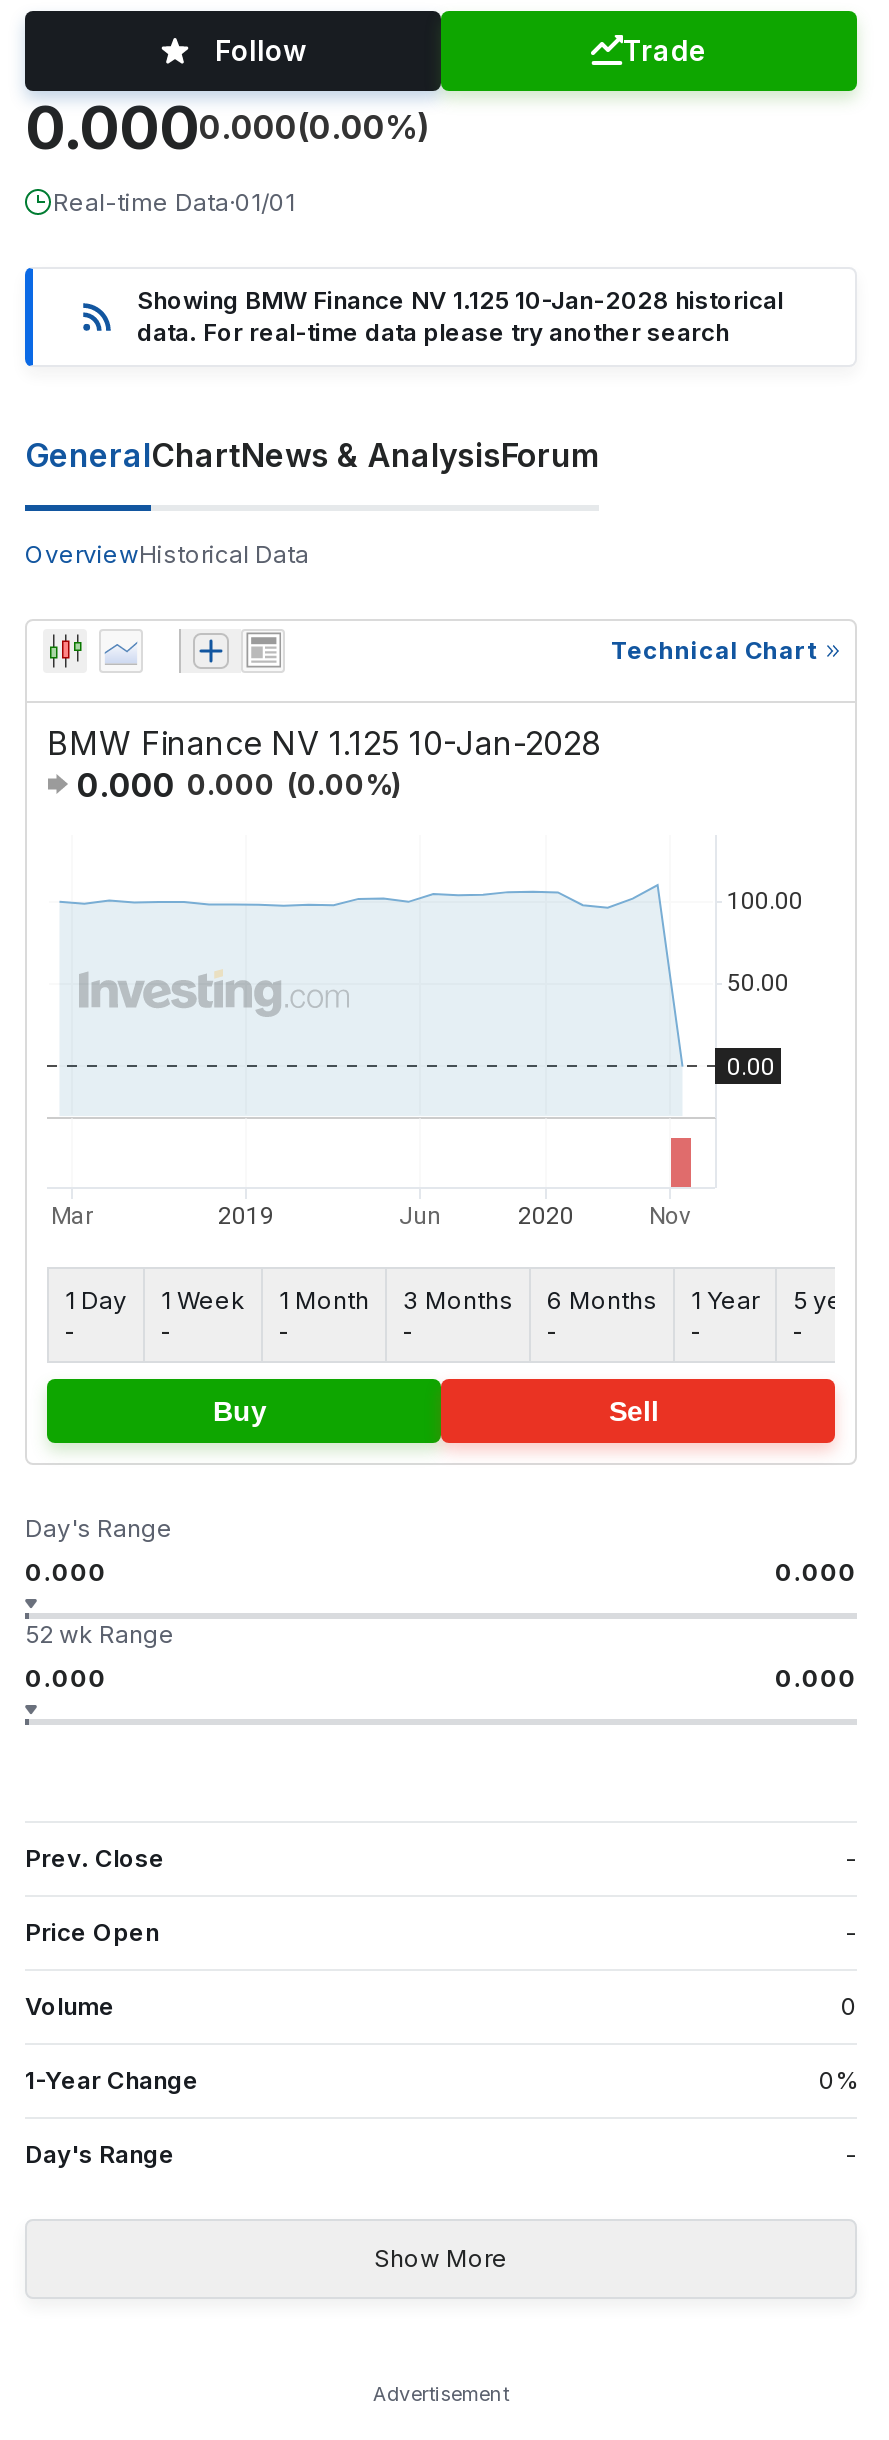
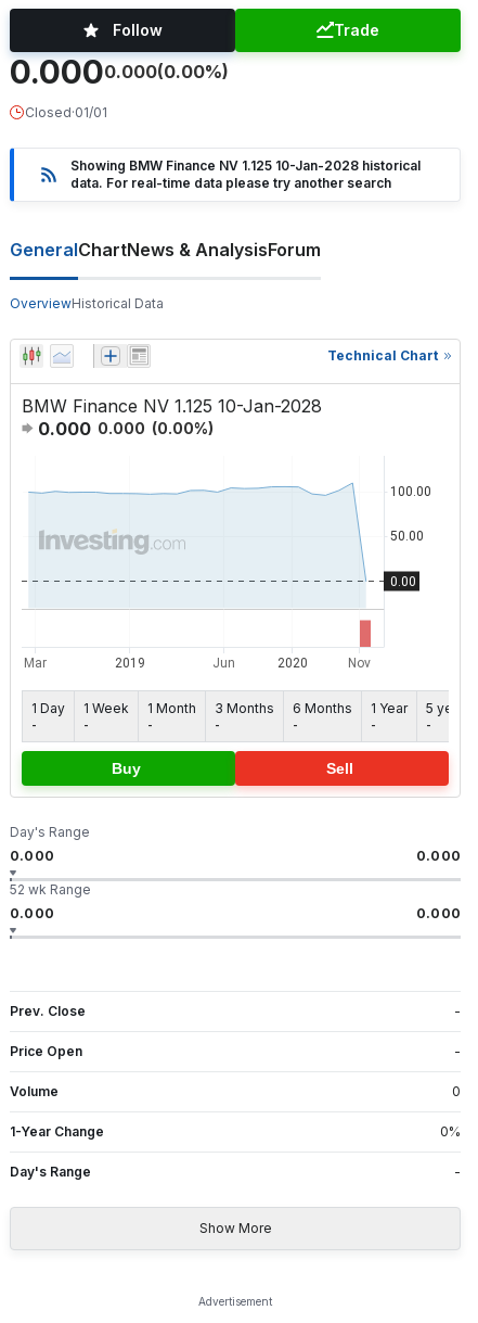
- Real-time Data·01/01
+ Closed·01/01
